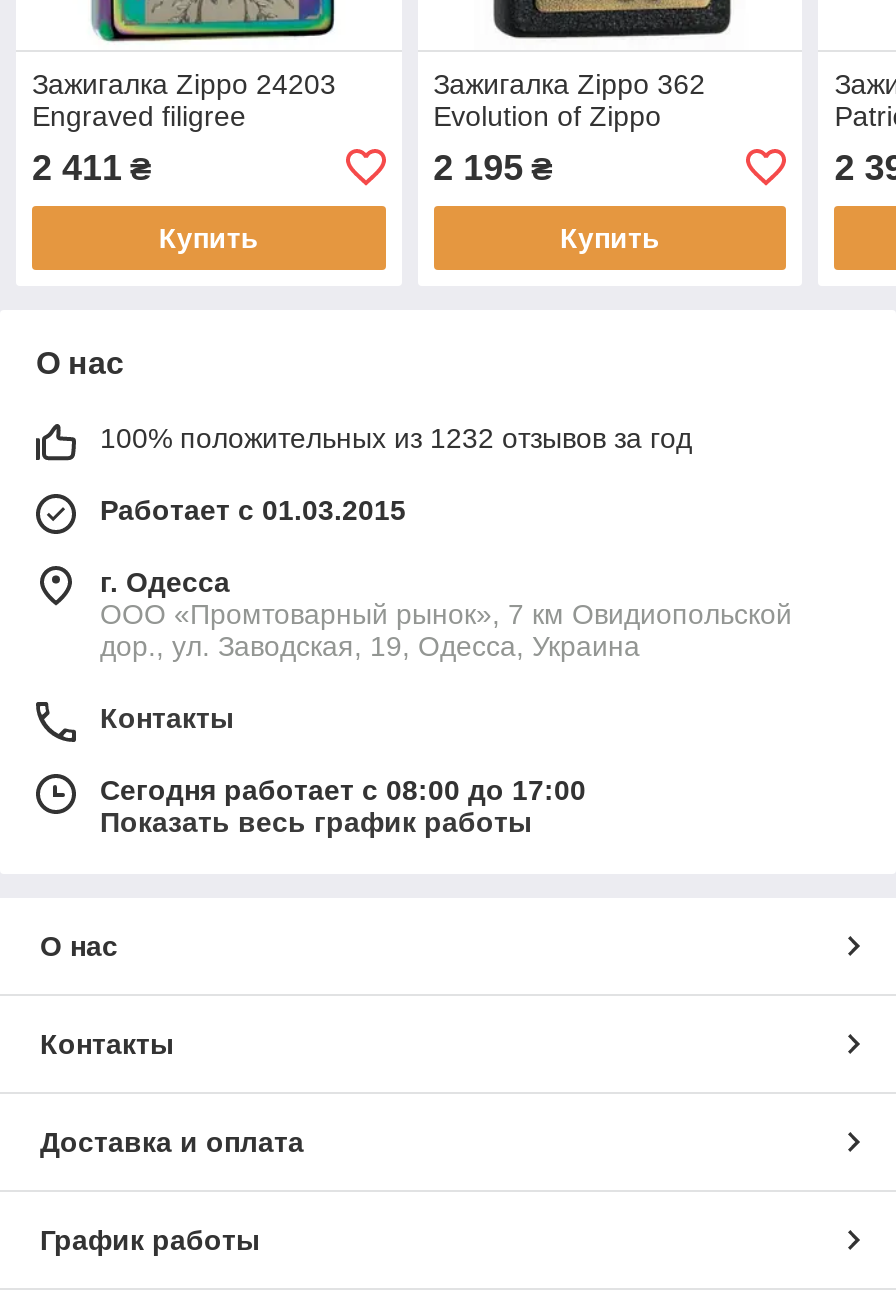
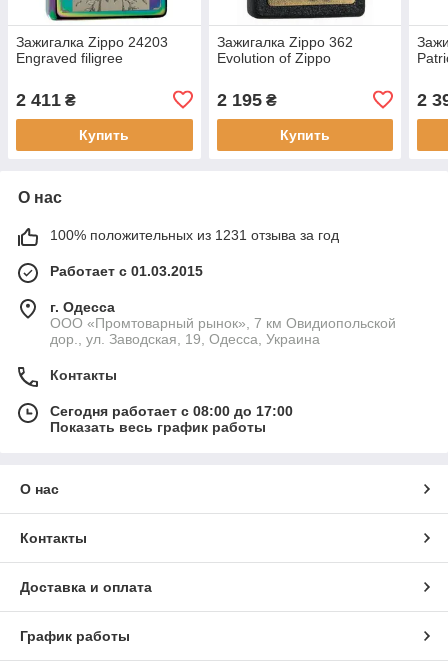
- 100% положительных из 1232 отзывов за год
+ 100% положительных из 1231 отзыва за год
